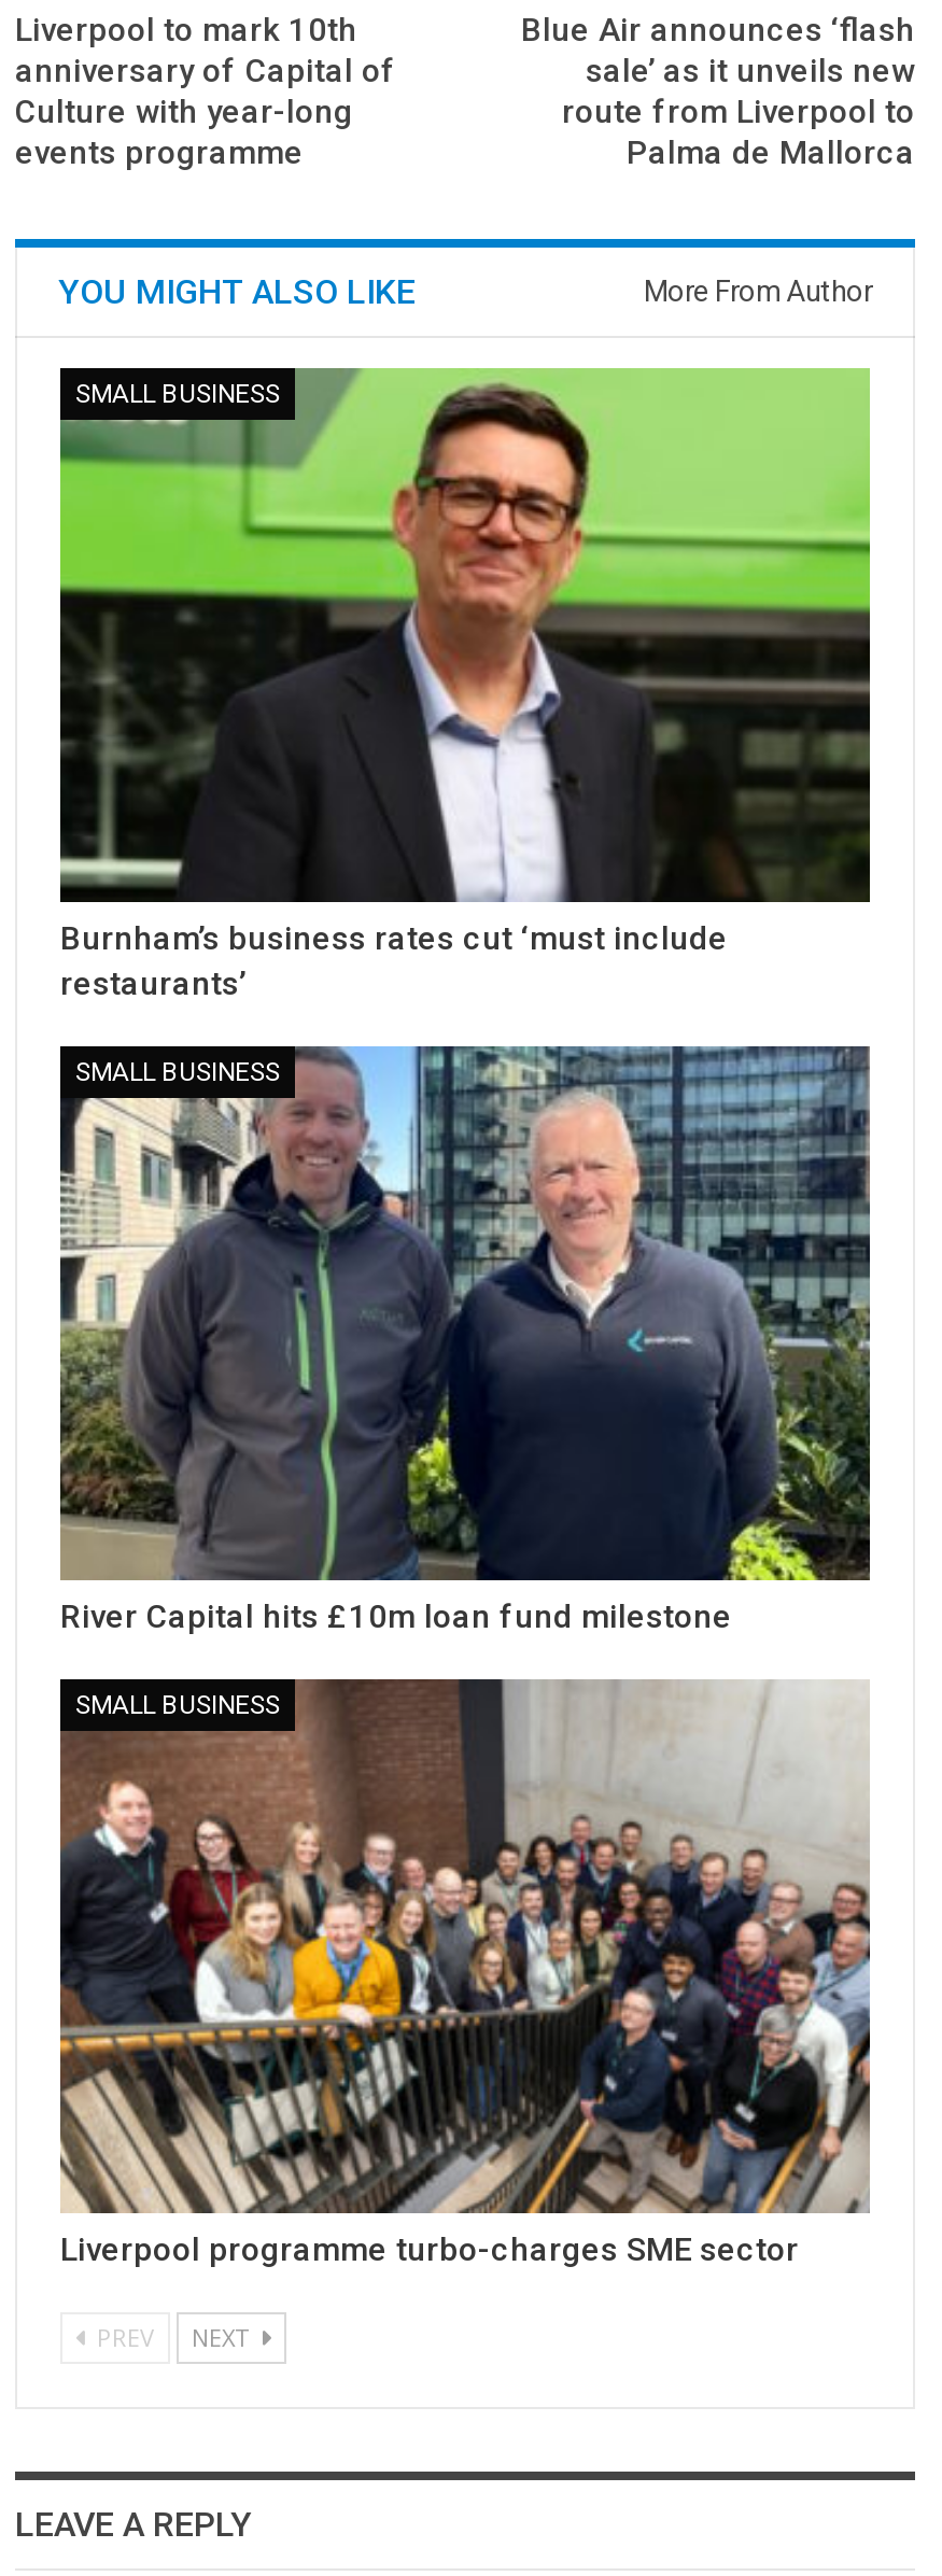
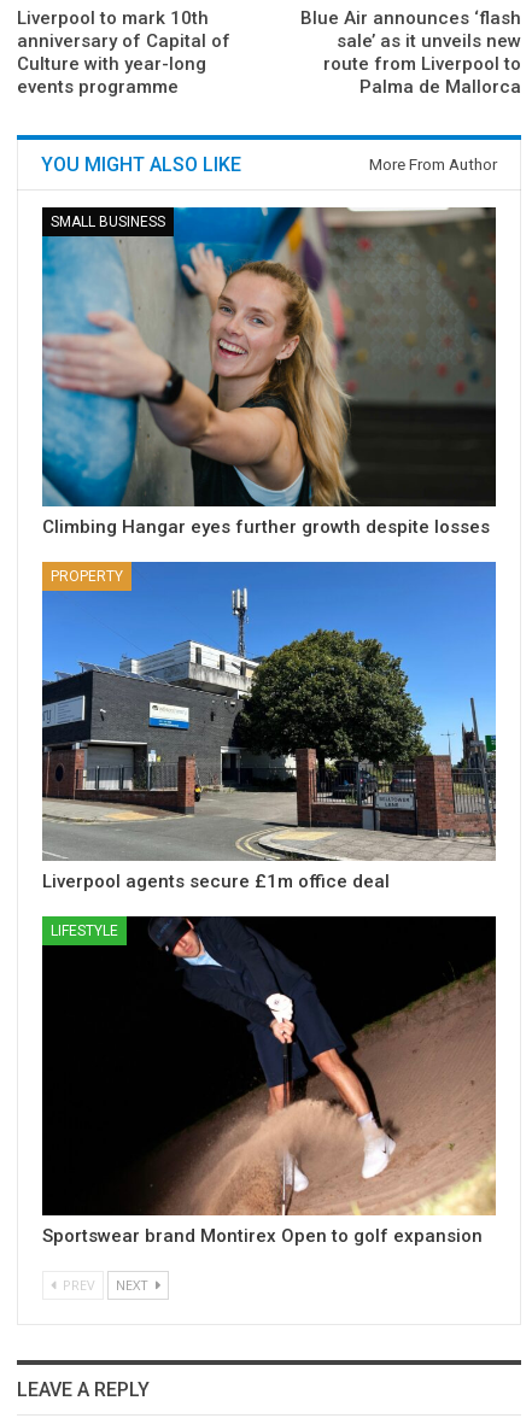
- [image]
- Burnham’s business rates cut ‘must include
- restaurants’
+ [image]
+ Climbing Hangar eyes further growth despite losses

- [image]
- SMALL BUSINESS
+ [image]
+ PROPERTY

- River Capital hits £10m loan fund milestone
+ Liverpool agents secure £1m office deal

- [image]
- SMALL BUSINESS
+ [image]
+ LIFESTYLE

- Liverpool programme turbo-charges SME sector
+ Sportswear brand Montirex Open to golf expansion
